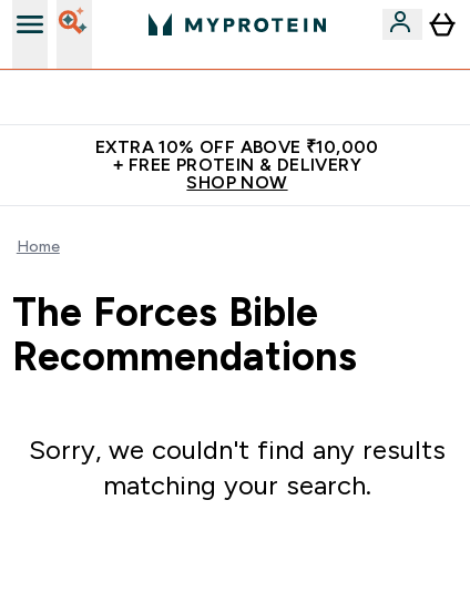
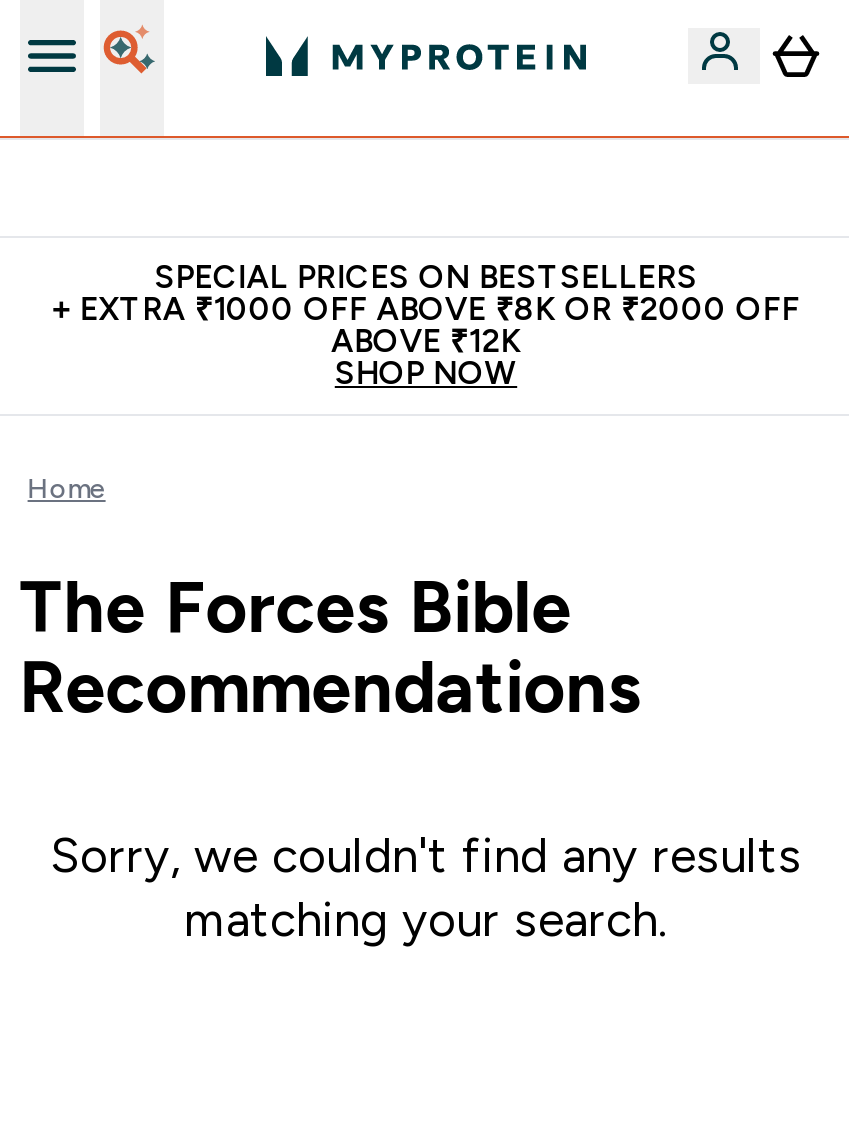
- EXTRA 10% OFF ABOVE ₹10,000
- + FREE PROTEIN & DELIVERY
+ SPECIAL PRICES ON BESTSELLERS
+ + EXTRA ₹1000 OFF ABOVE ₹8K OR ₹2000 OFF
+ ABOVE ₹12K
